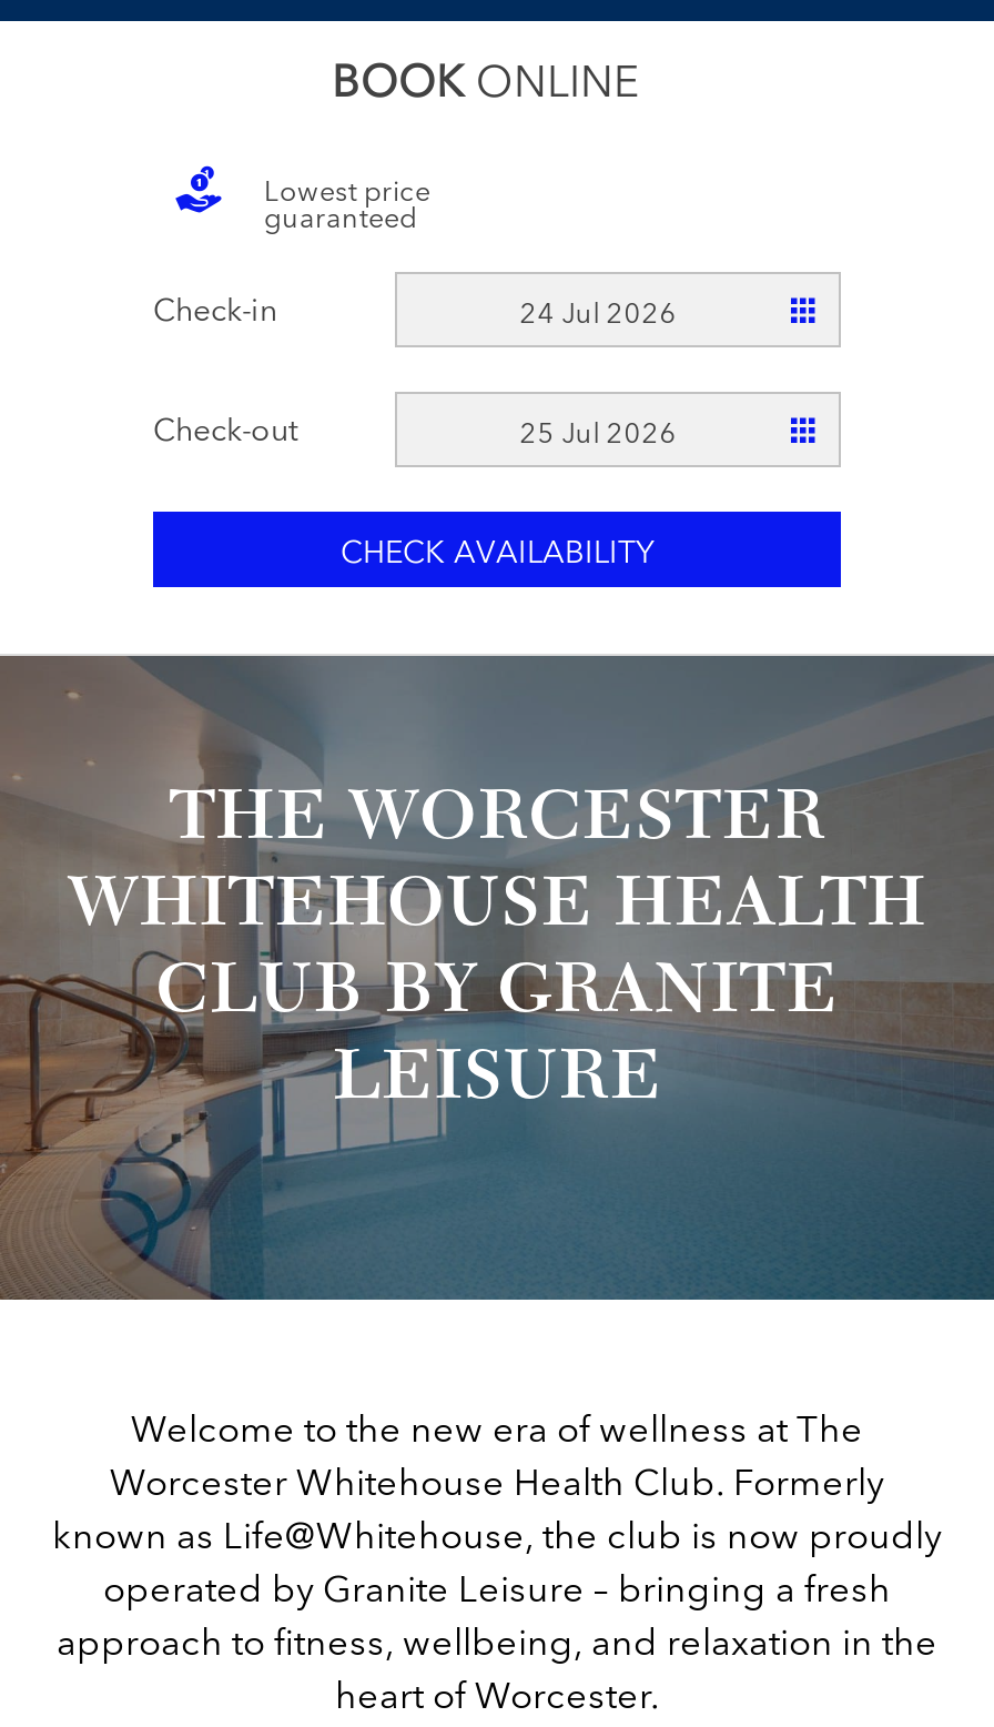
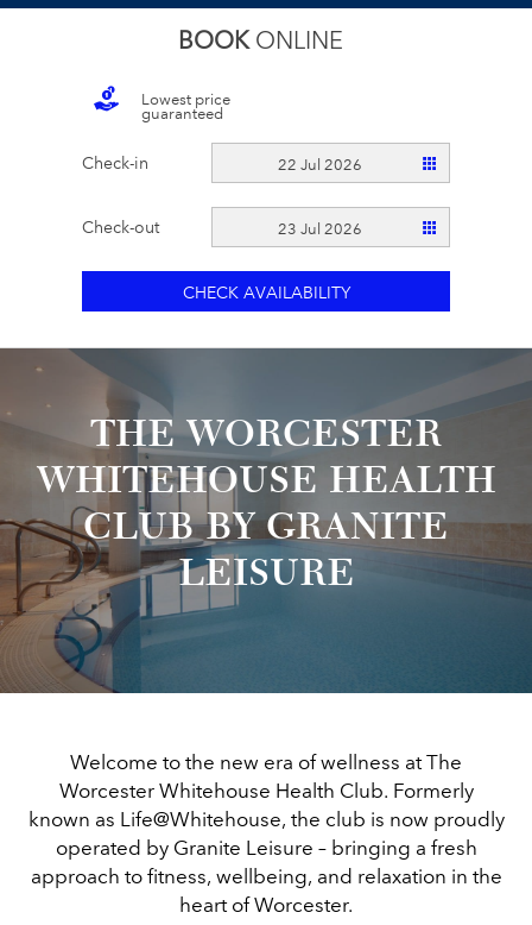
- 24 Jul 2026
+ 22 Jul 2026

- 25 Jul 2026
+ 23 Jul 2026
